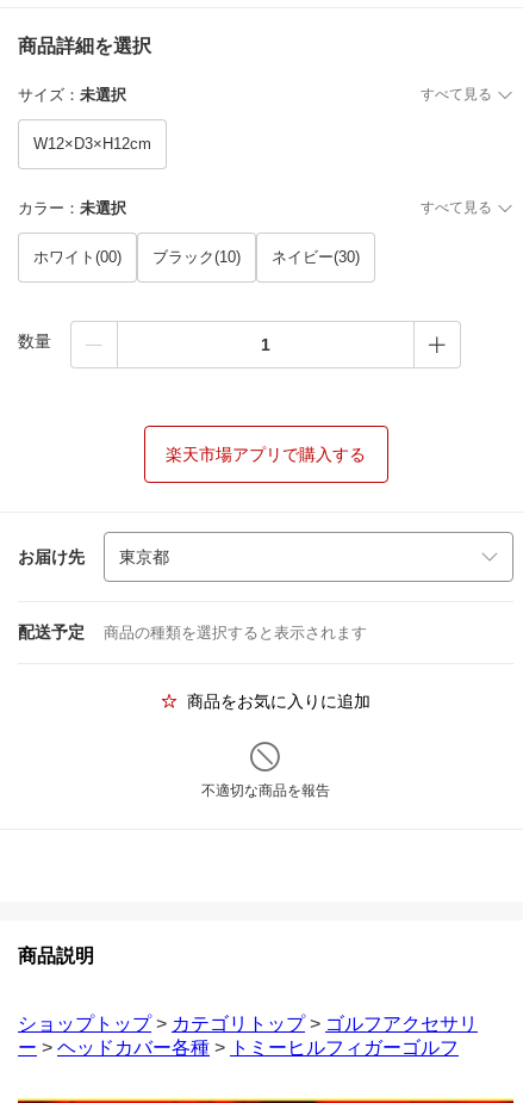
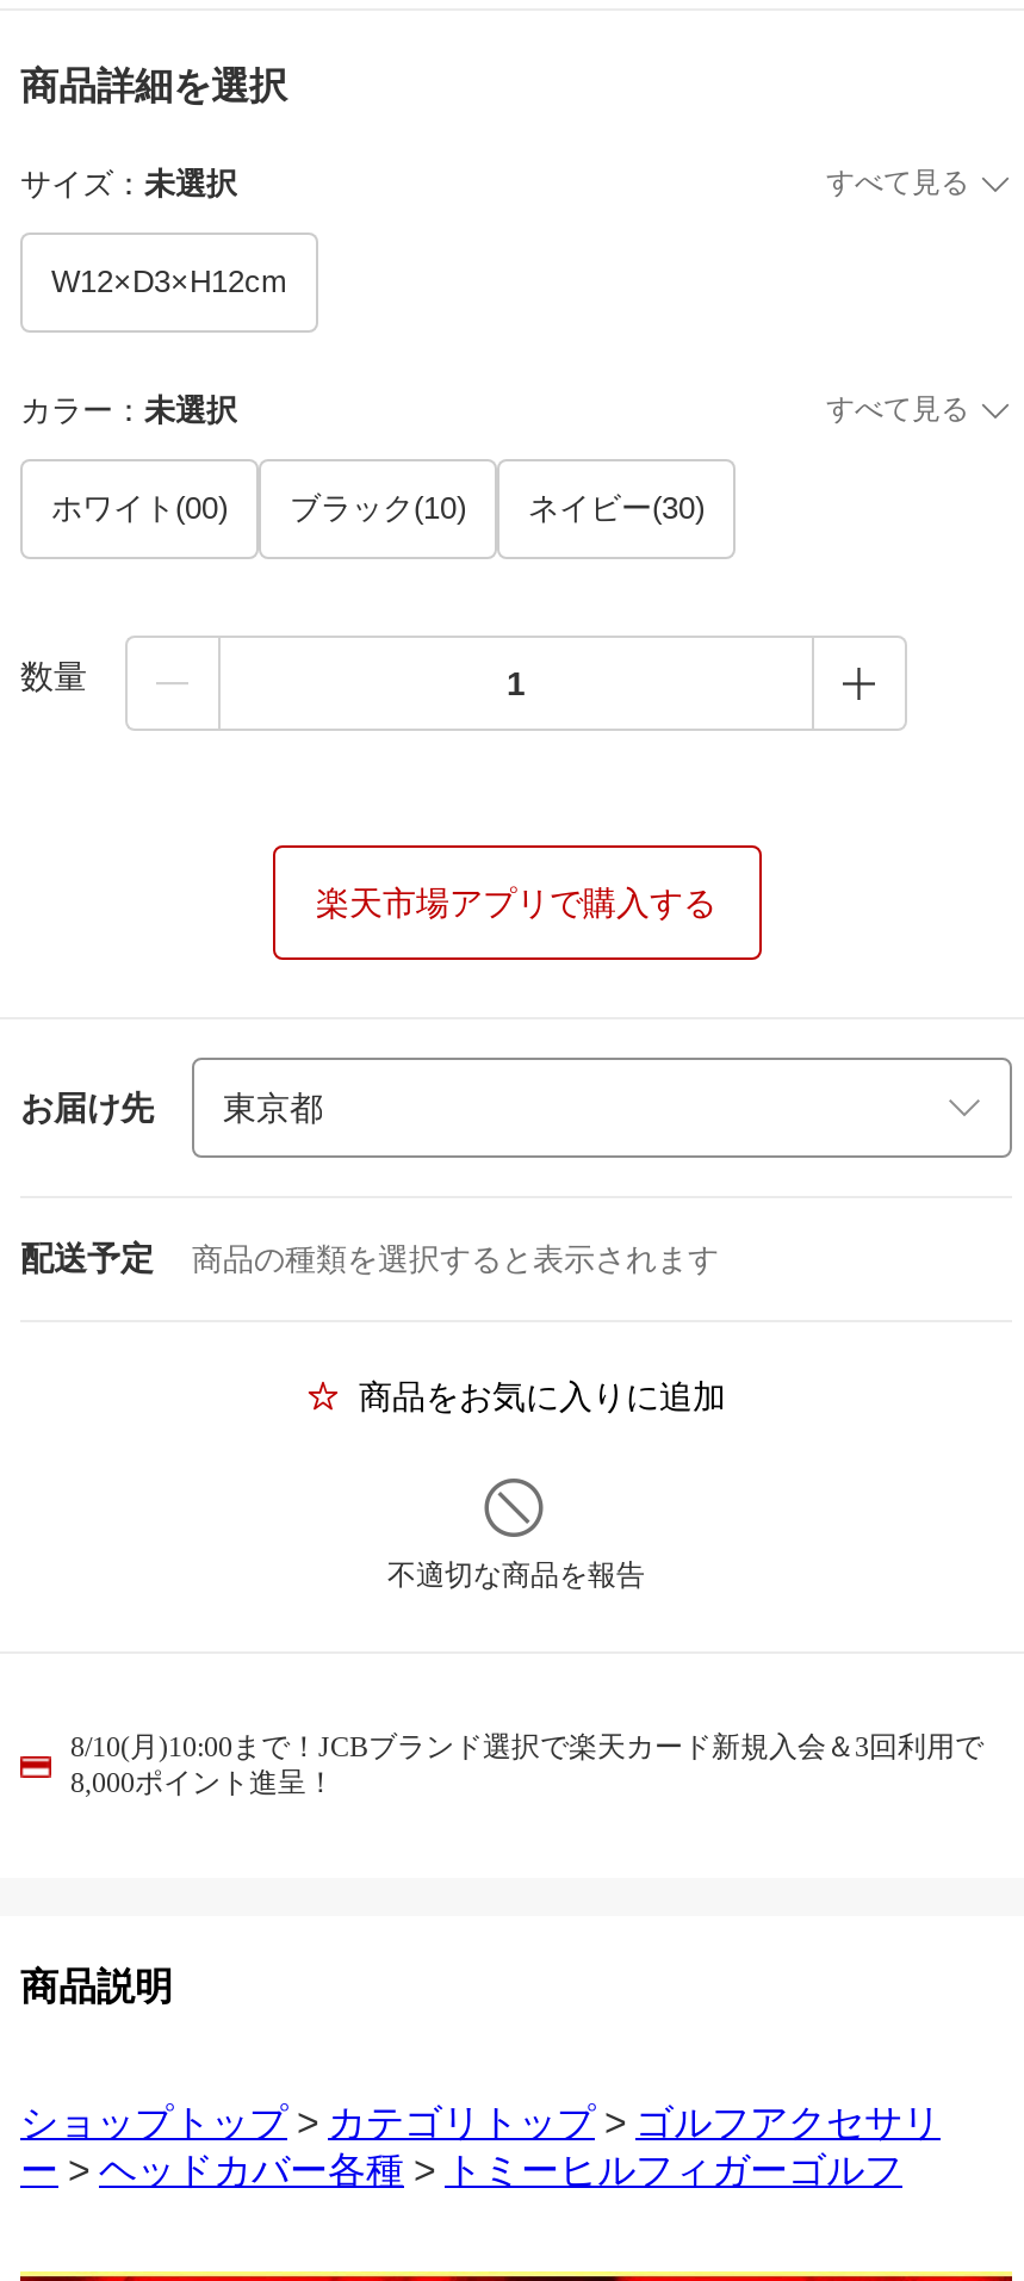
+ 8/10(月)10:00まで！JCBブランド選択で楽天カード新規入会＆3回利用で
+ 8,000ポイント進呈！
